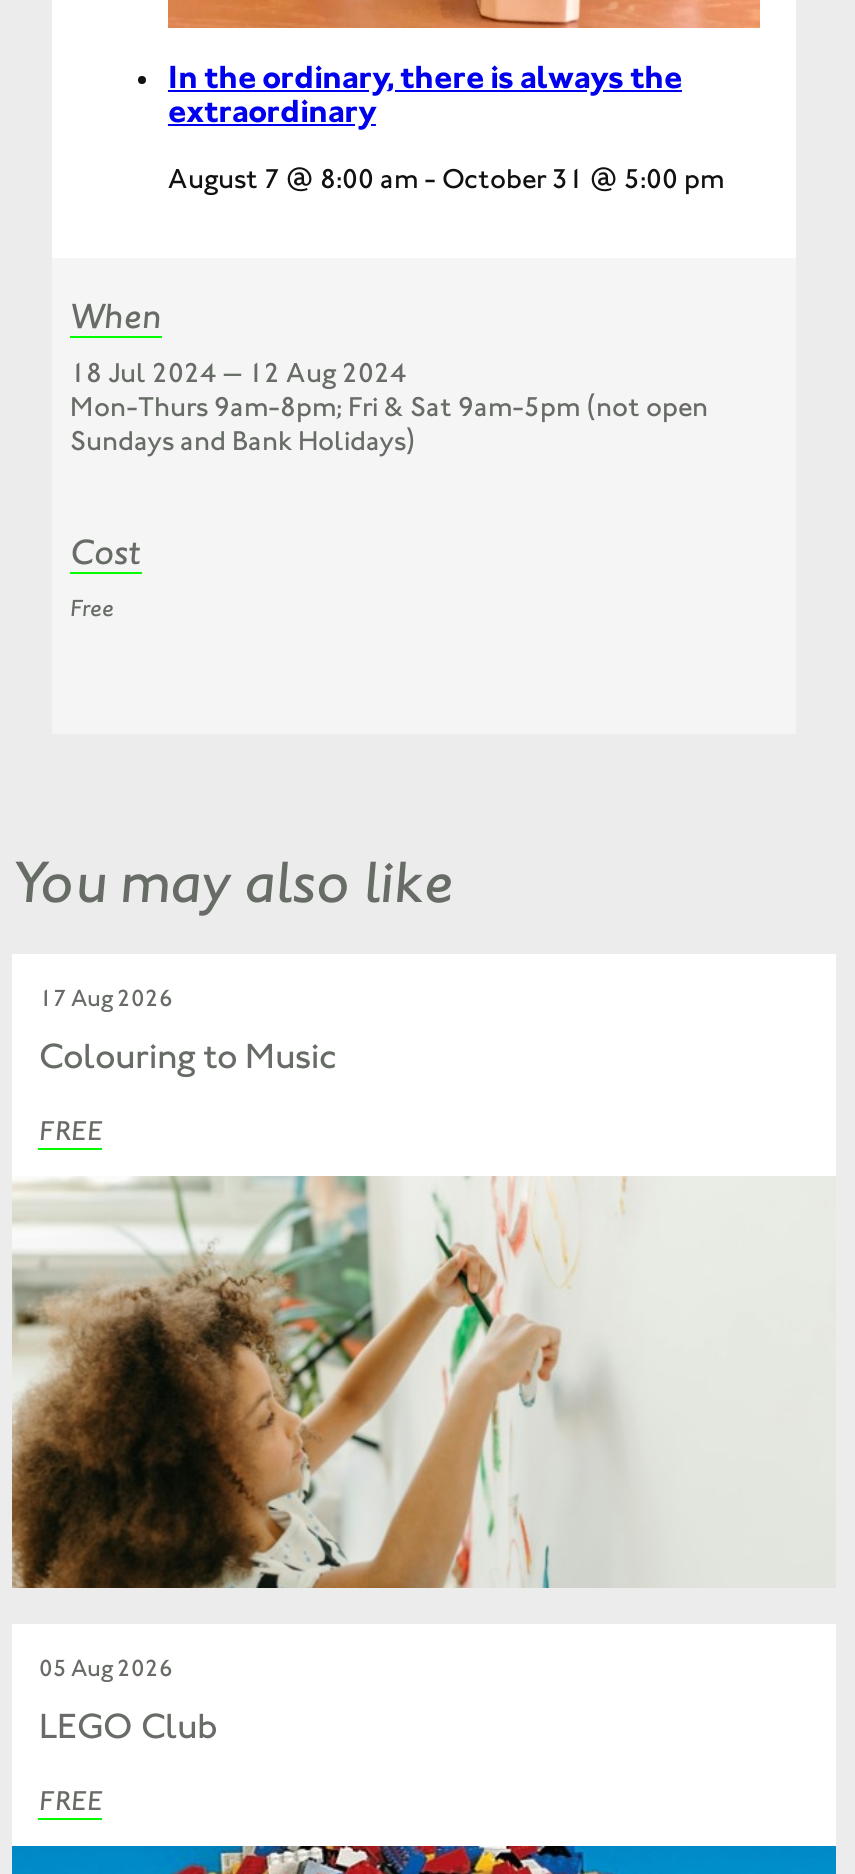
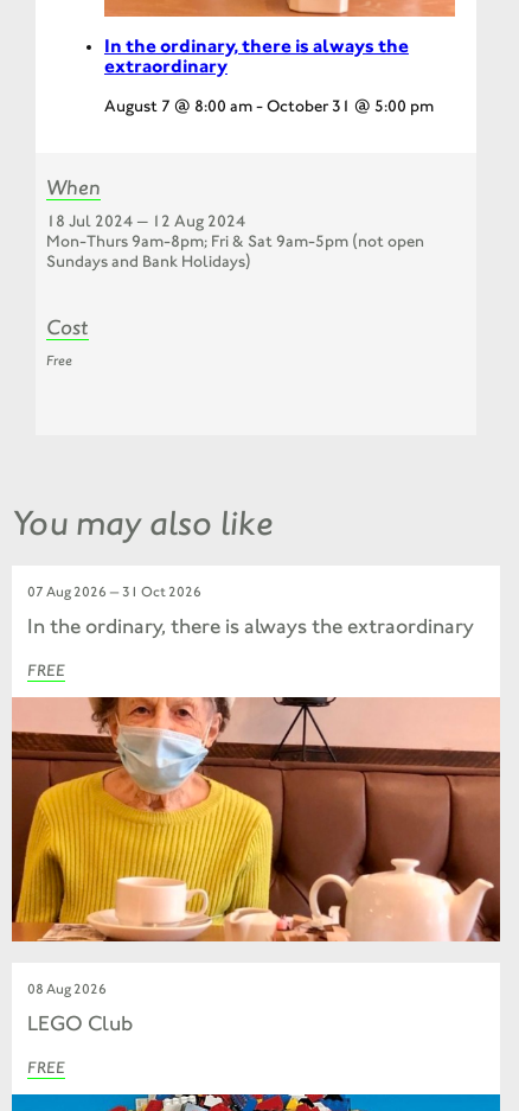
- 17 Aug 2026
+ 07 Aug 2026 — 31 Oct 2026

- Colouring to Music
+ In the ordinary, there is always the extraordinary

- [image]
- 05 Aug 2026
+ [image]
+ 08 Aug 2026
